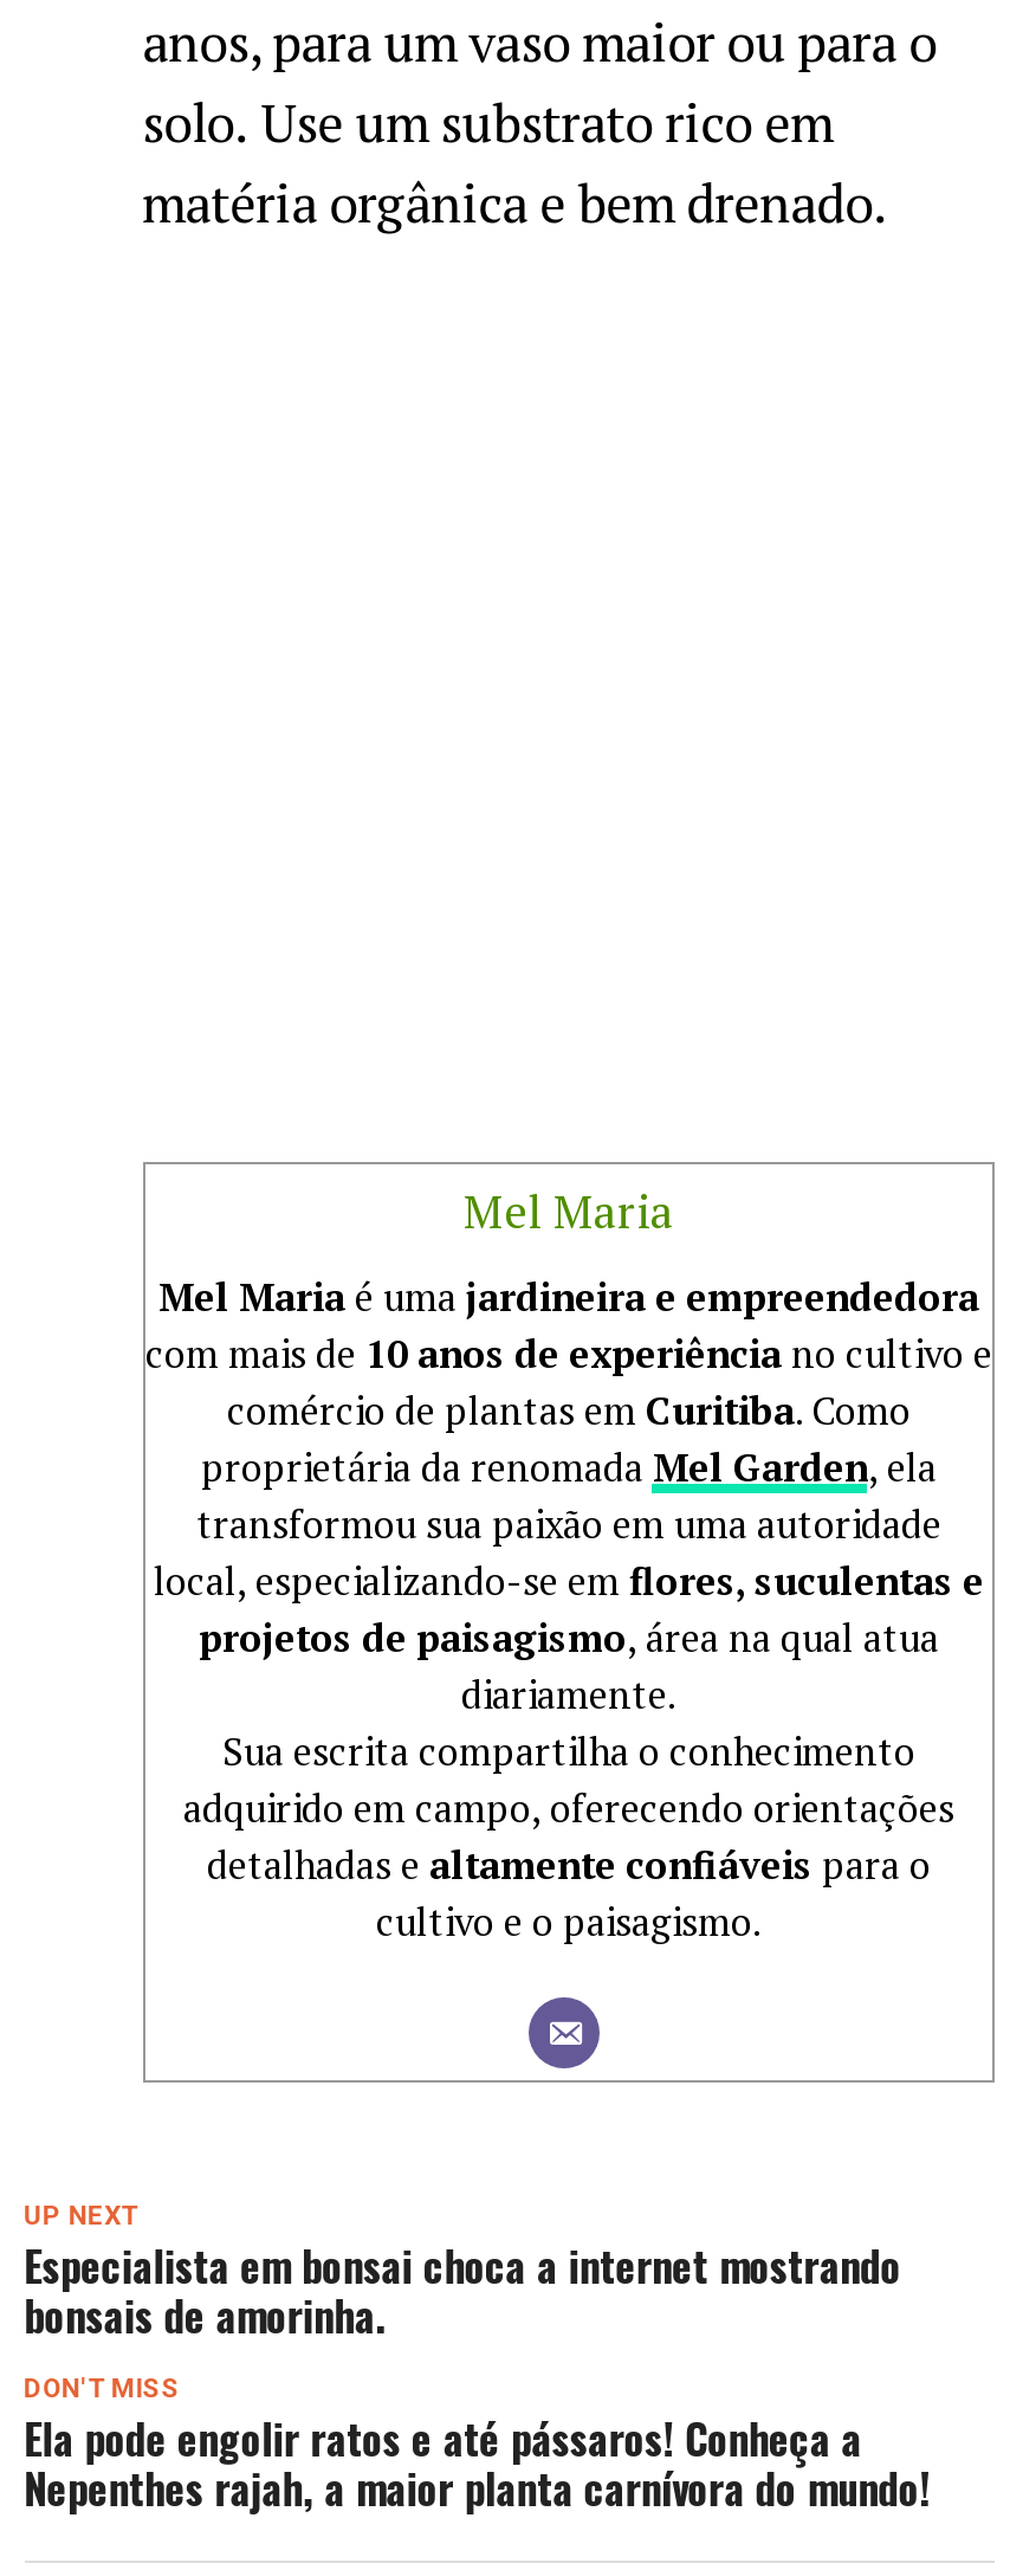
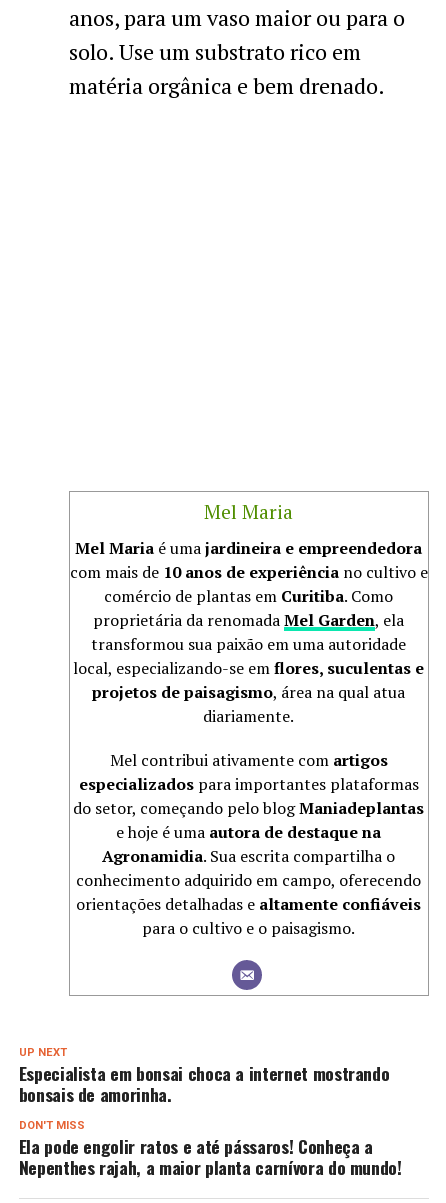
- Sua escrita compartilha o conhecimento
- adquirido em campo, oferecendo orientações
- detalhadas e altamente confiáveis para o
- cultivo e o paisagismo.
+ Mel contribui ativamente com artigos
+ especializados para importantes plataformas
+ do setor, começando pelo blog Maniadeplantas
+ e hoje é uma autora de destaque na
+ Agronamidia. Sua escrita compartilha o
+ conhecimento adquirido em campo, oferecendo
+ orientações detalhadas e altamente confiáveis
+ para o cultivo e o paisagismo.
